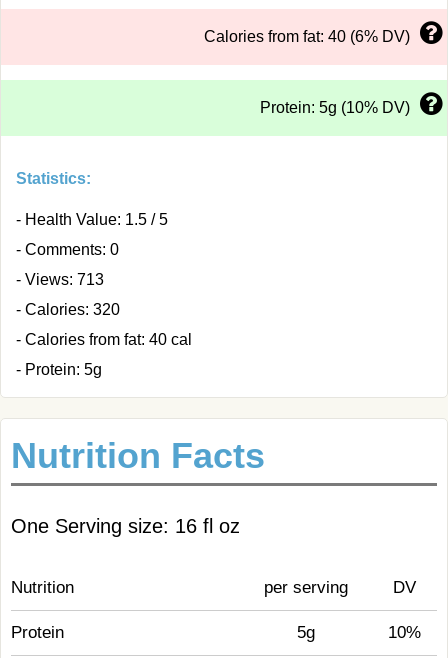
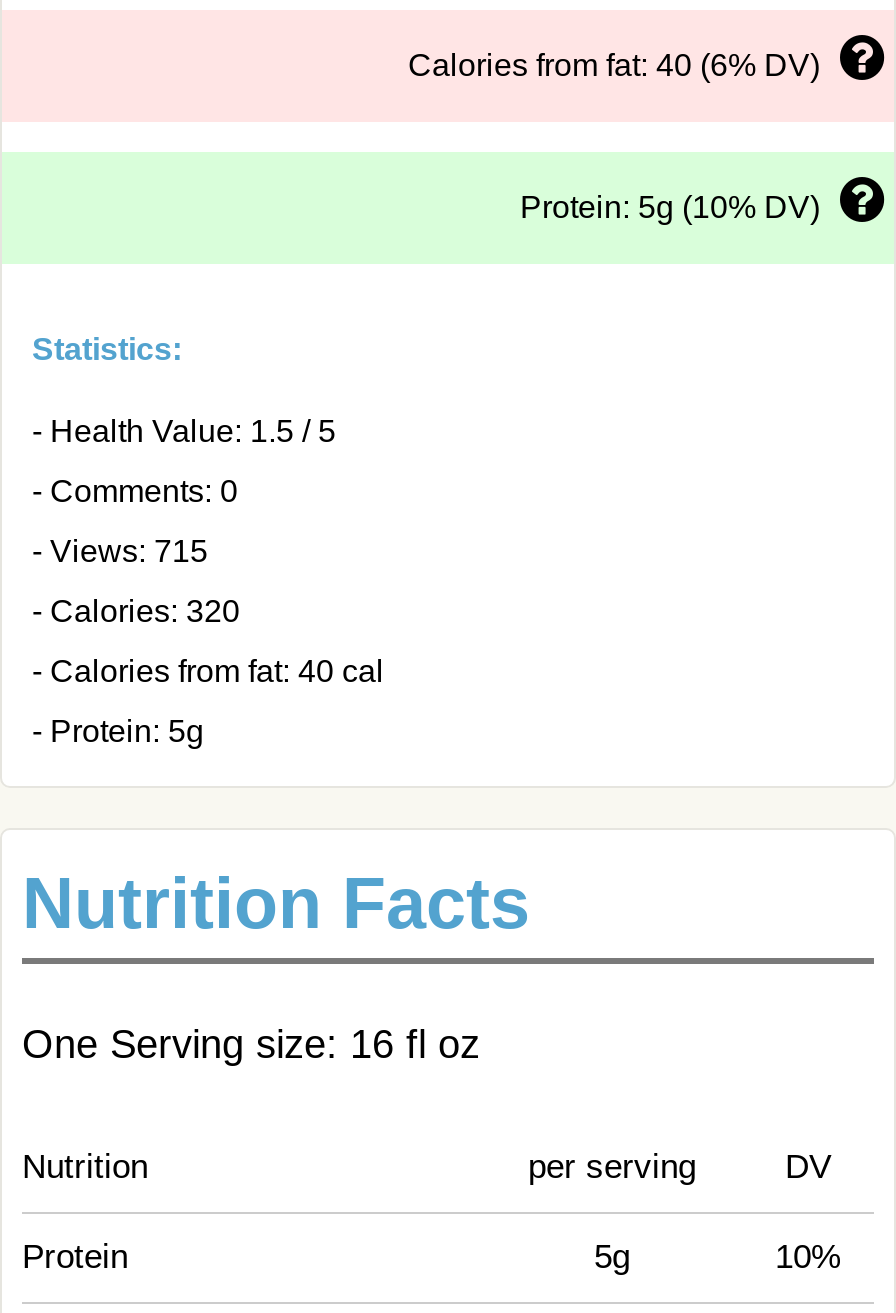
- - Views: 713
+ - Views: 715
